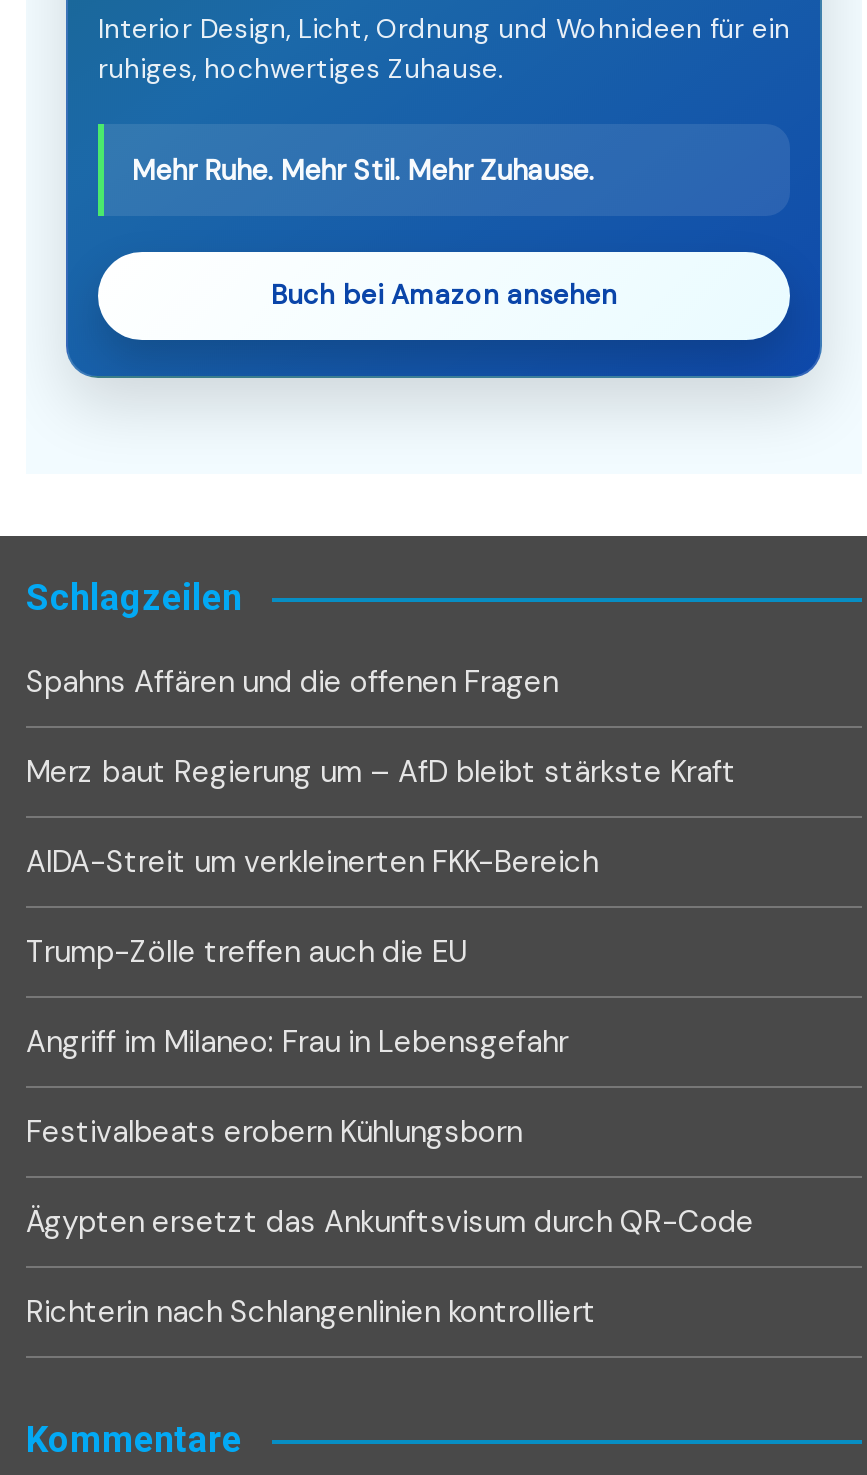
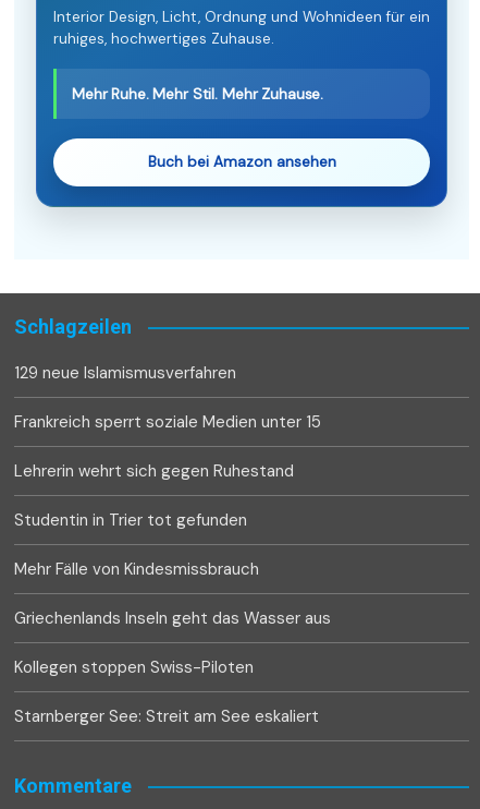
- Spahns Affären und die offenen Fragen
+ 129 neue Islamismusverfahren

- Merz baut Regierung um – AfD bleibt stärkste Kraft
+ Frankreich sperrt soziale Medien unter 15

- AIDA-Streit um verkleinerten FKK-Bereich
+ Lehrerin wehrt sich gegen Ruhestand

- Trump-Zölle treffen auch die EU
+ Studentin in Trier tot gefunden

- Angriff im Milaneo: Frau in Lebensgefahr
+ Mehr Fälle von Kindesmissbrauch

- Festivalbeats erobern Kühlungsborn
+ Griechenlands Inseln geht das Wasser aus

- Ägypten ersetzt das Ankunftsvisum durch QR-Code
+ Kollegen stoppen Swiss-Piloten

- Richterin nach Schlangenlinien kontrolliert
+ Starnberger See: Streit am See eskaliert
